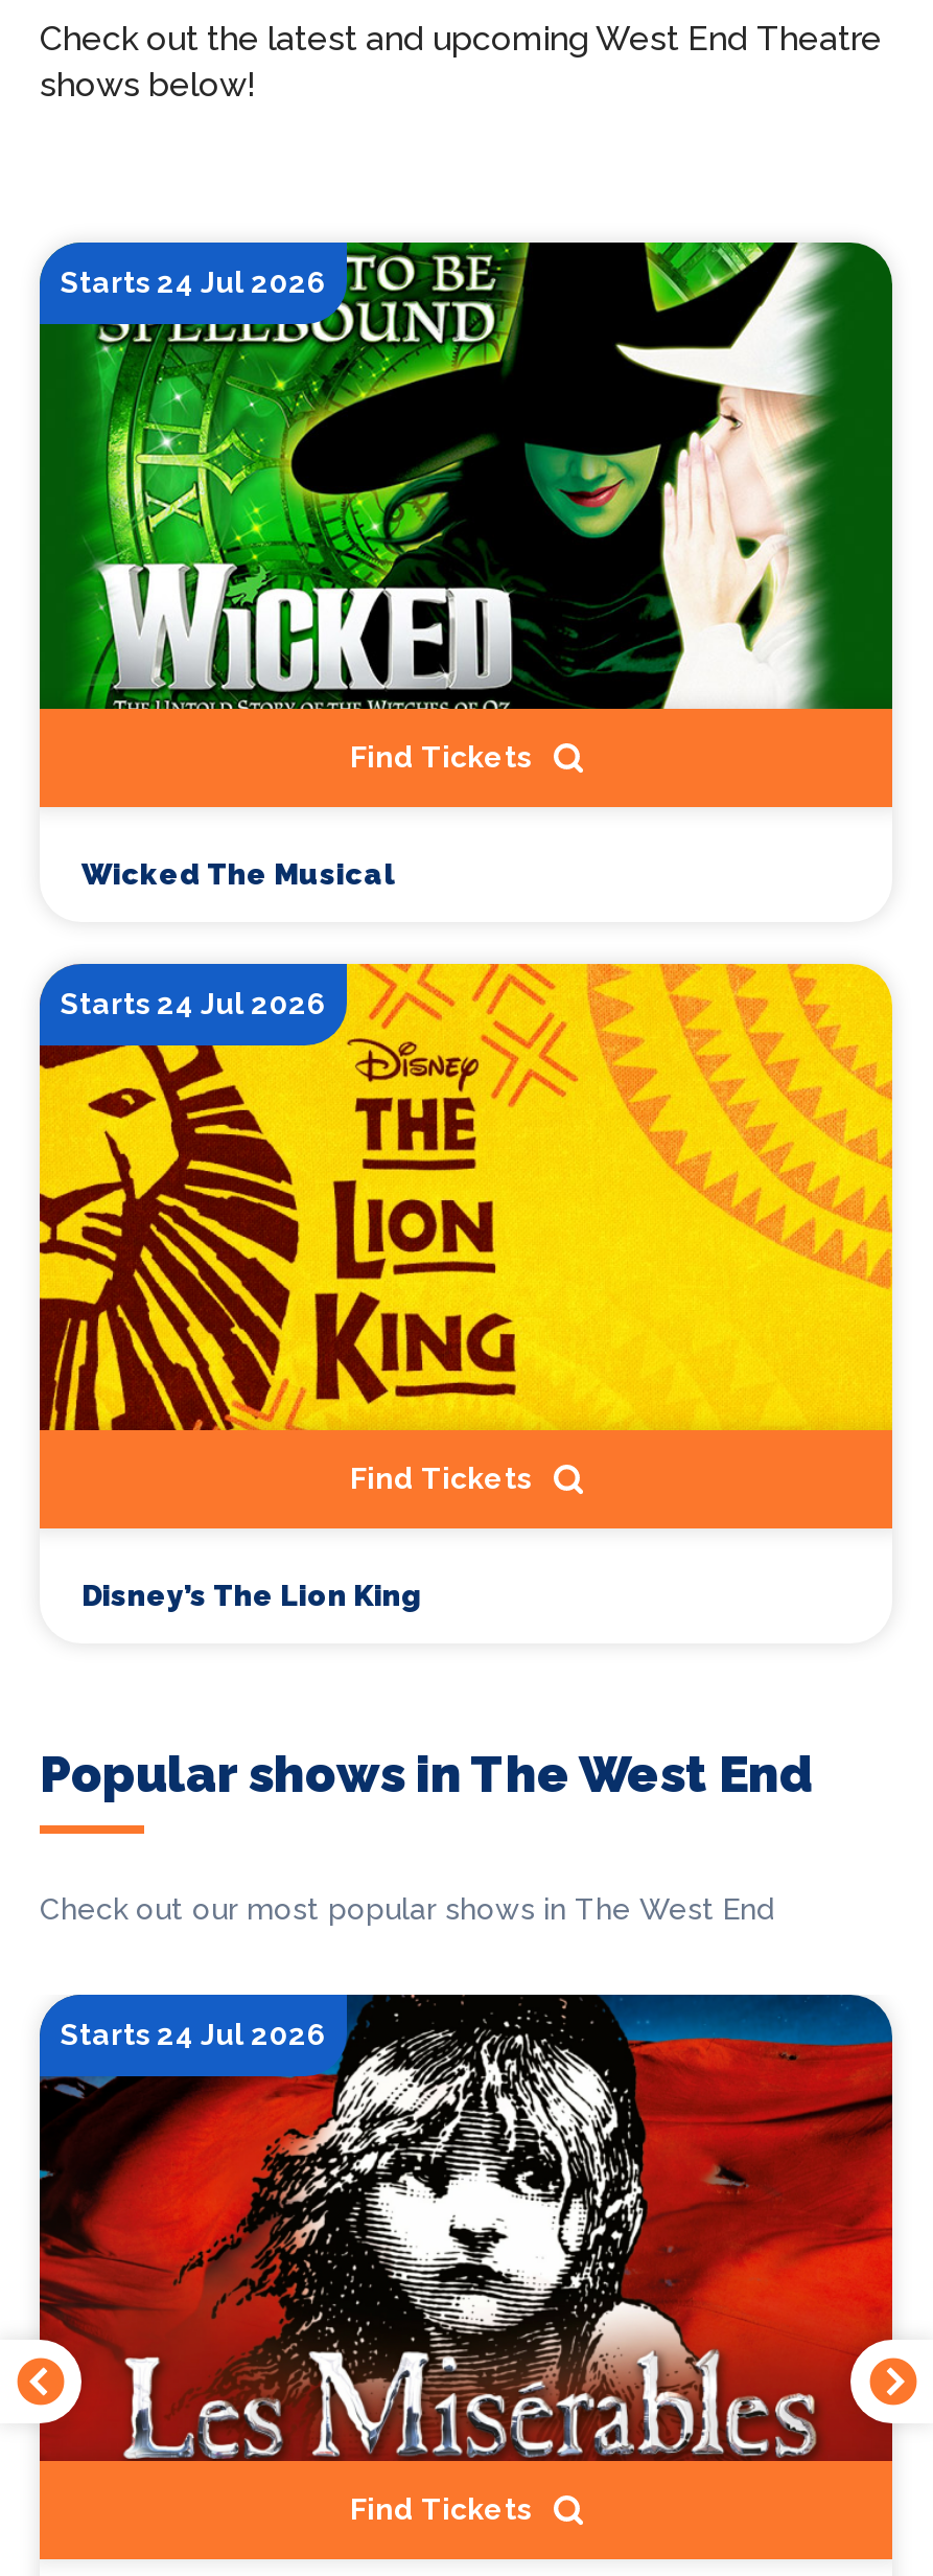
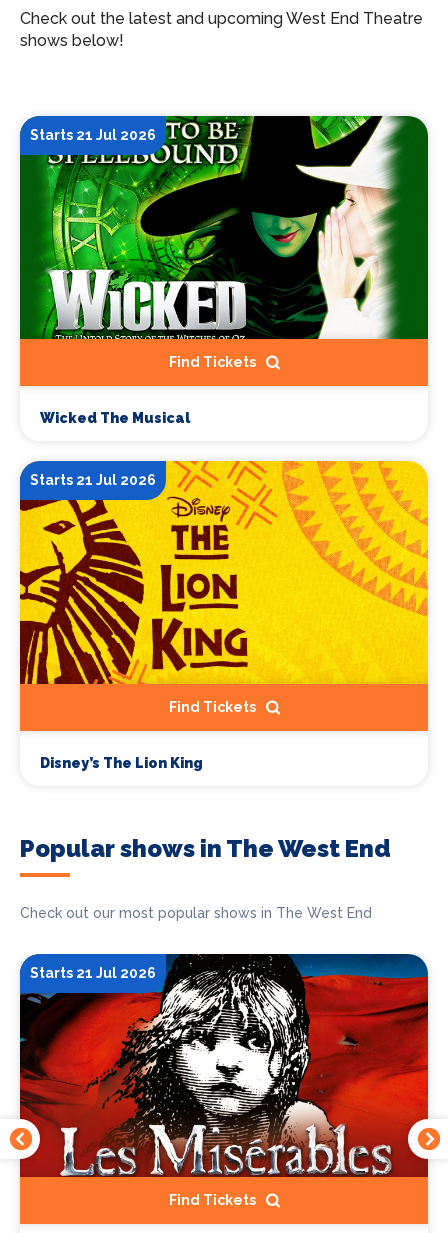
- Starts 24 Jul 2026
+ Starts 21 Jul 2026

- Starts 24 Jul 2026
+ Starts 21 Jul 2026

- Starts 24 Jul 2026
+ Starts 21 Jul 2026
